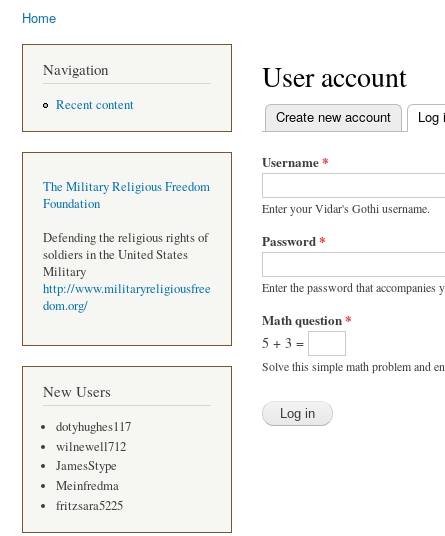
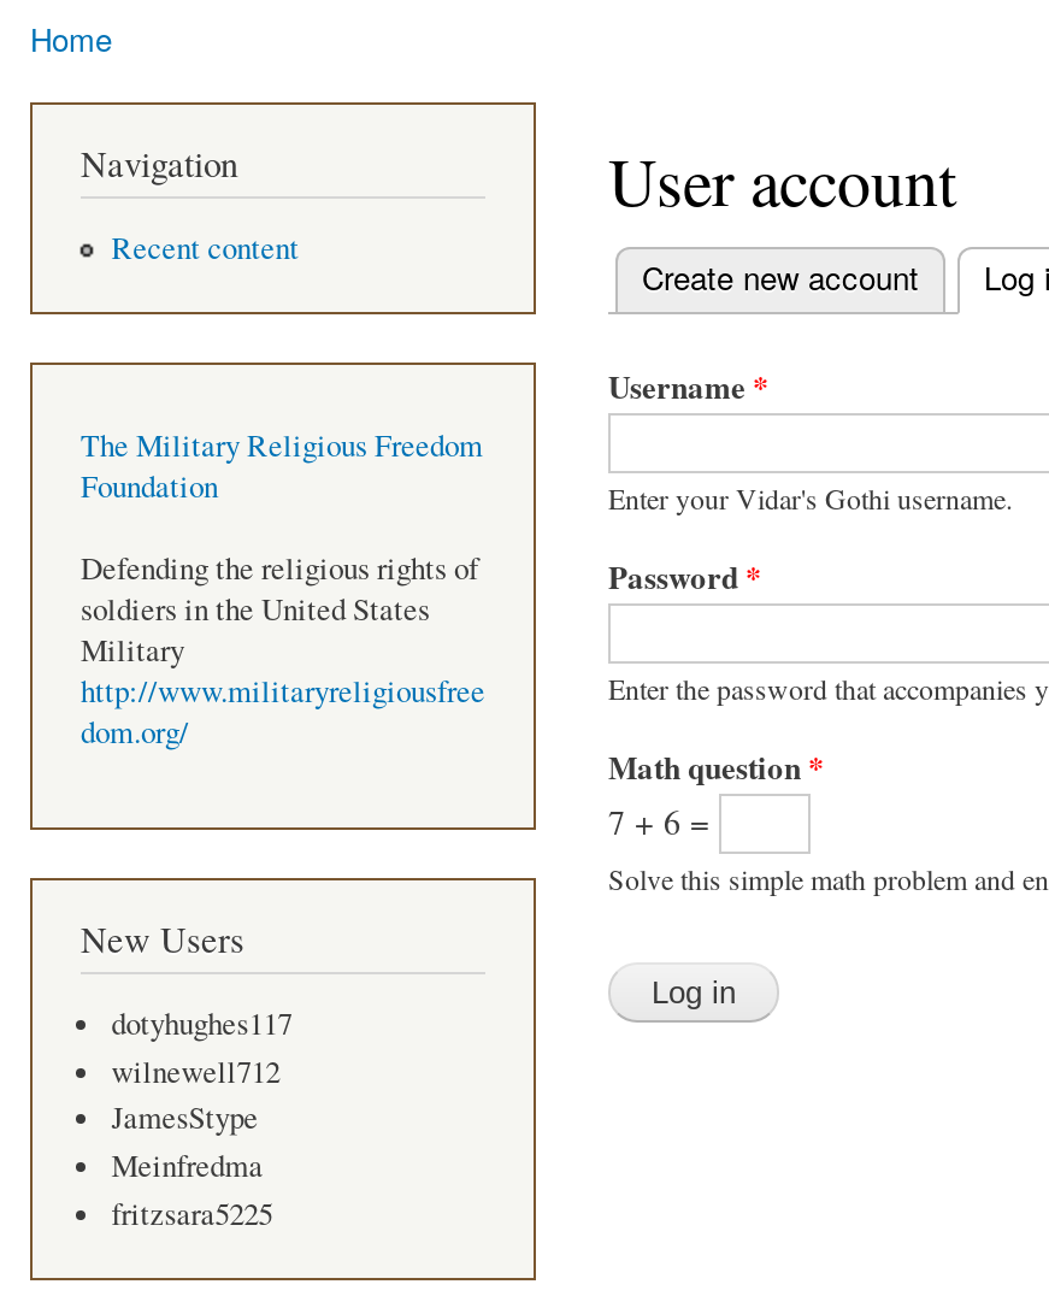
- 5 + 3 =
+ 7 + 6 =
